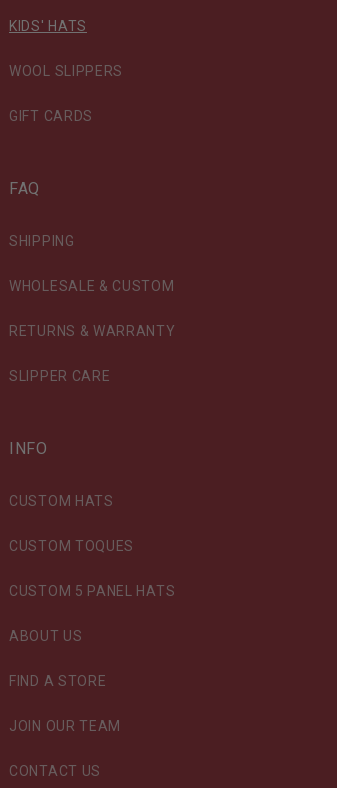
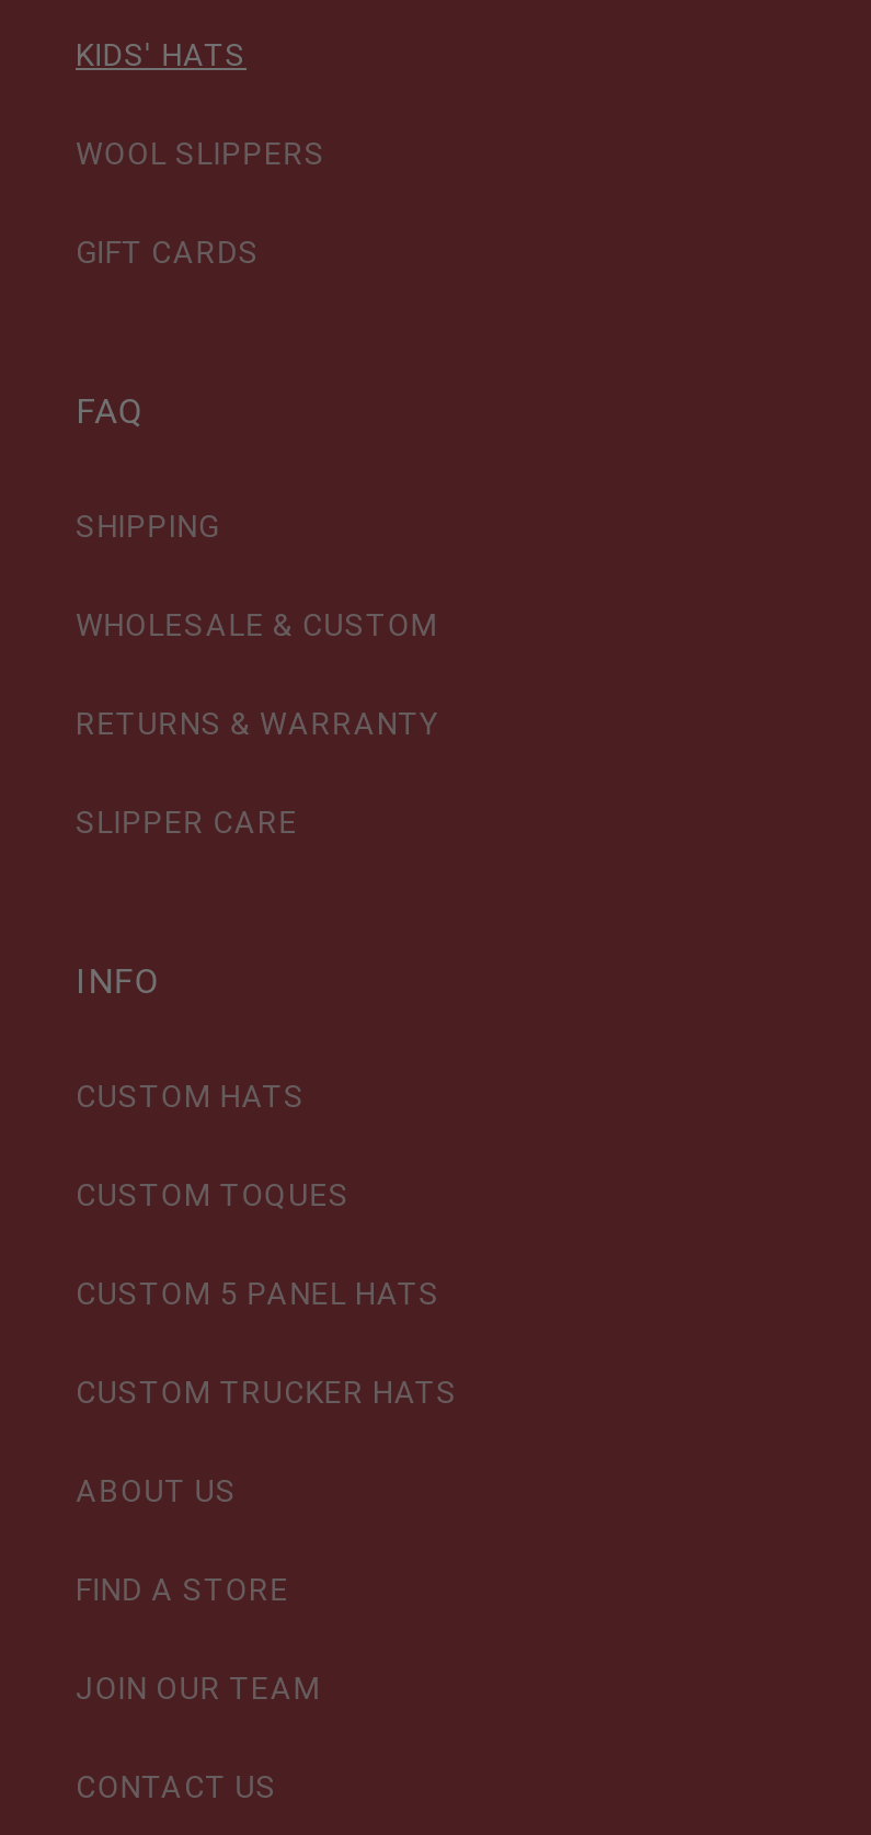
+ CUSTOM TRUCKER HATS
